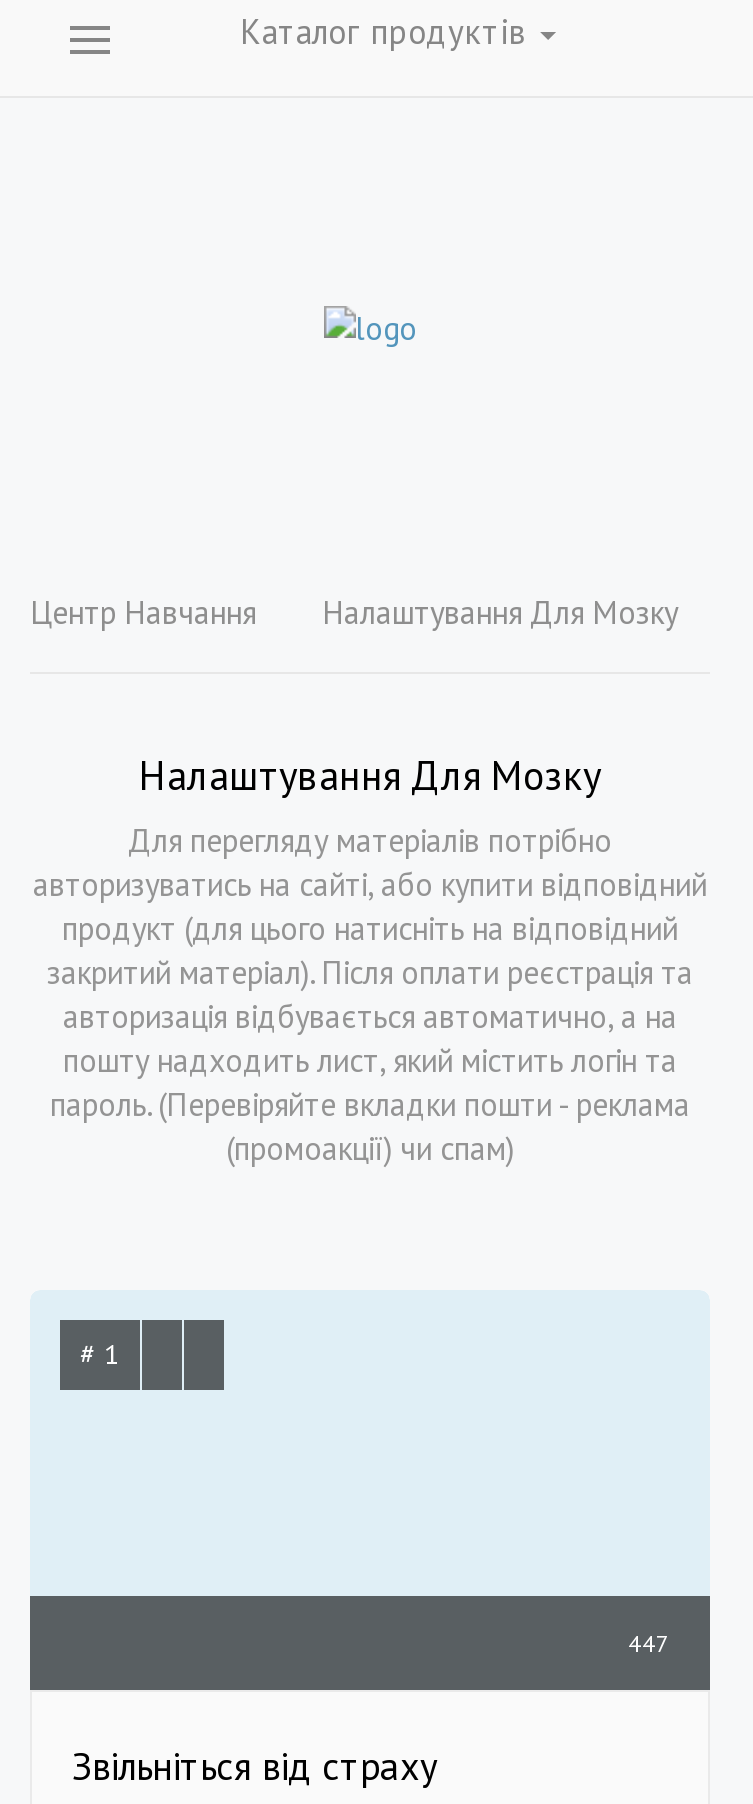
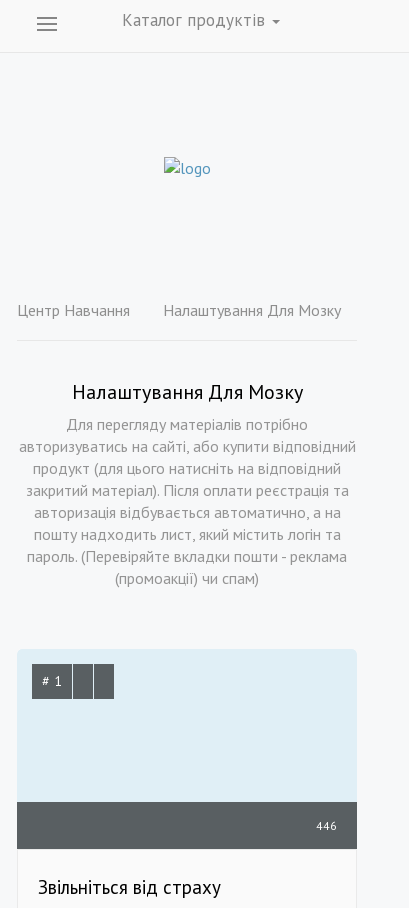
- 447
+ 446
